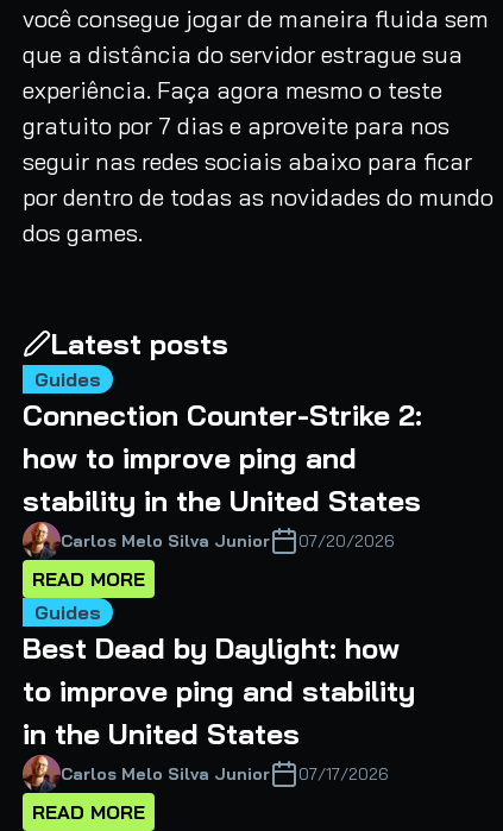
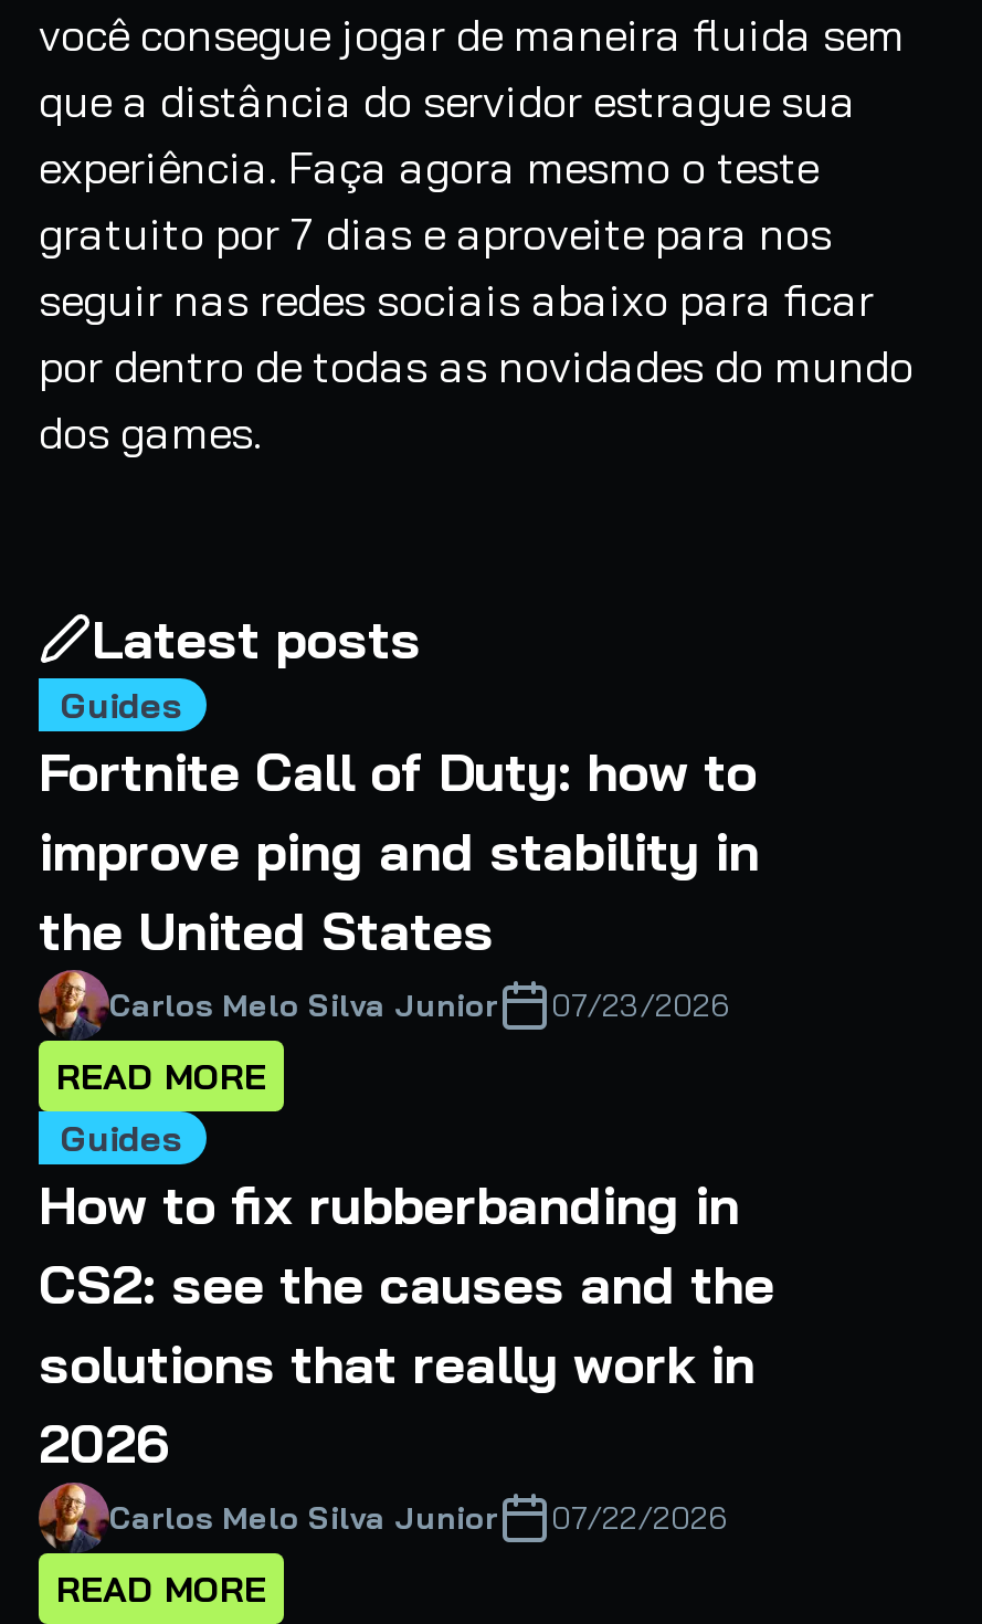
- Connection Counter-Strike 2:
- how to improve ping and
- stability in the United States
+ Fortnite Call of Duty: how to
+ improve ping and stability in
+ the United States

- Carlos Melo Silva Junior 07/20/2026
+ Carlos Melo Silva Junior 07/23/2026

- Best Dead by Daylight: how
- to improve ping and stability
- in the United States
+ How to fix rubberbanding in
+ CS2: see the causes and the
+ solutions that really work in
+ 2026

- Carlos Melo Silva Junior 07/17/2026
+ Carlos Melo Silva Junior 07/22/2026
